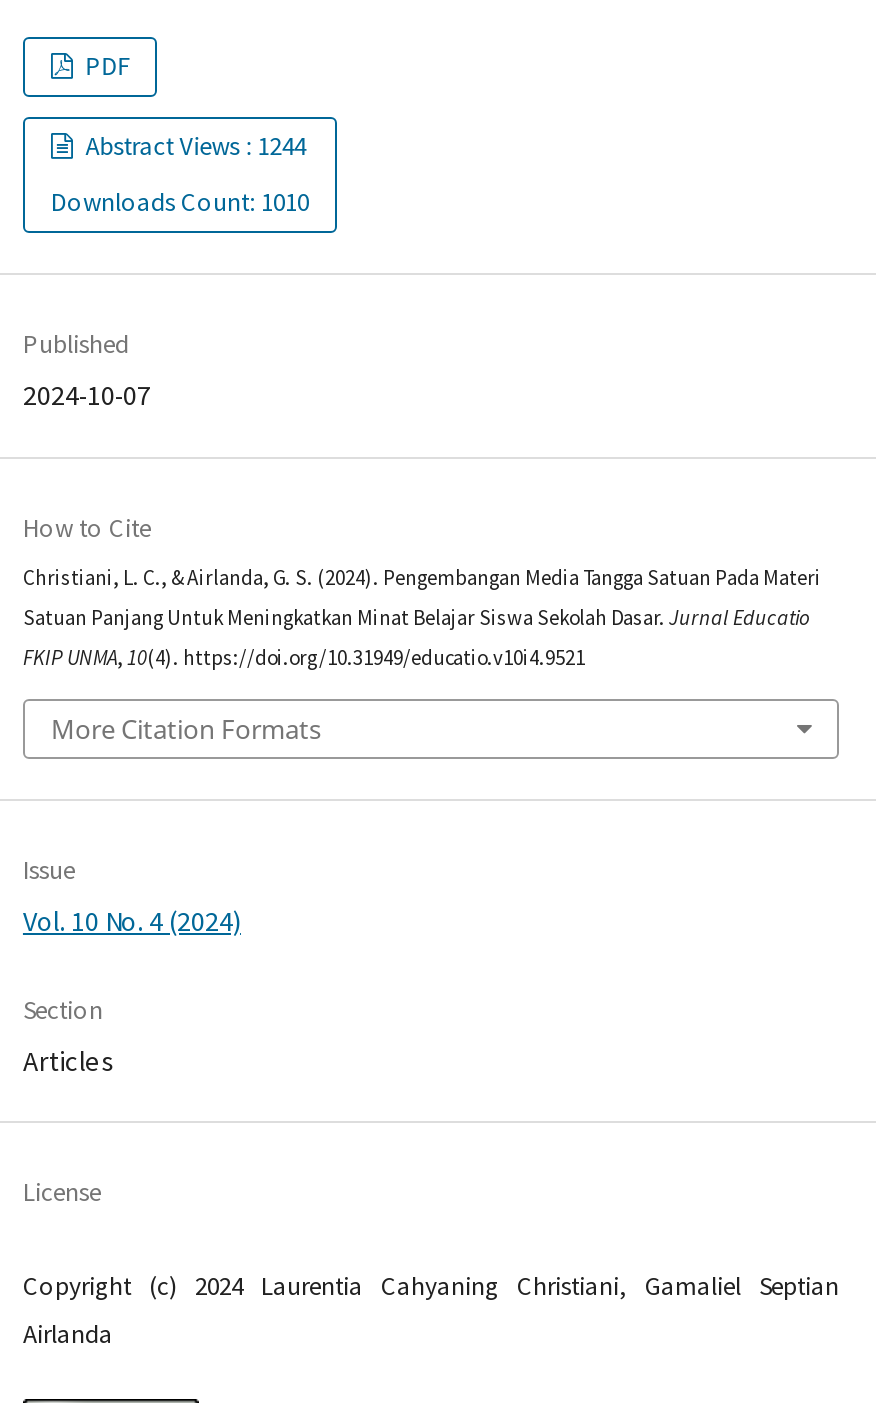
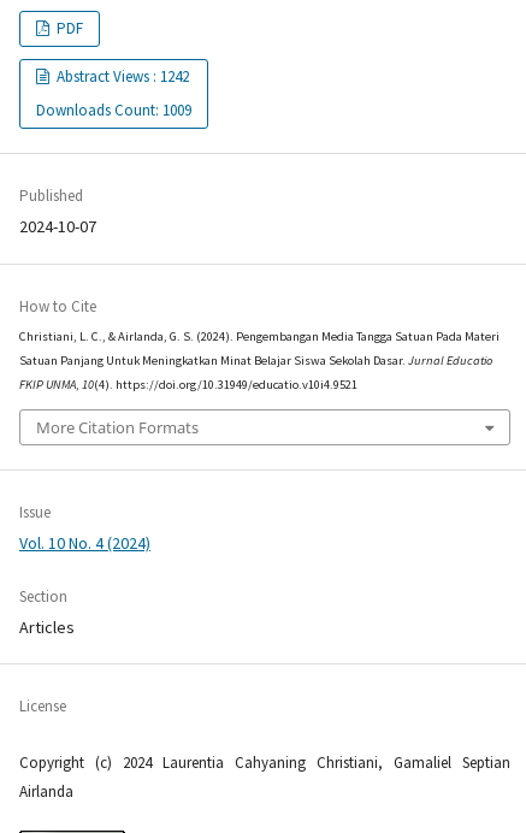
- Abstract Views : 1244
+ Abstract Views : 1242

- Downloads Count: 1010
+ Downloads Count: 1009
